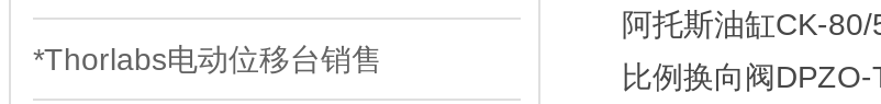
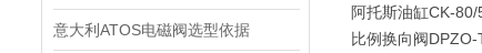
- *Thorlabs电动位移台销售
+ 意大利ATOS电磁阀选型依据
